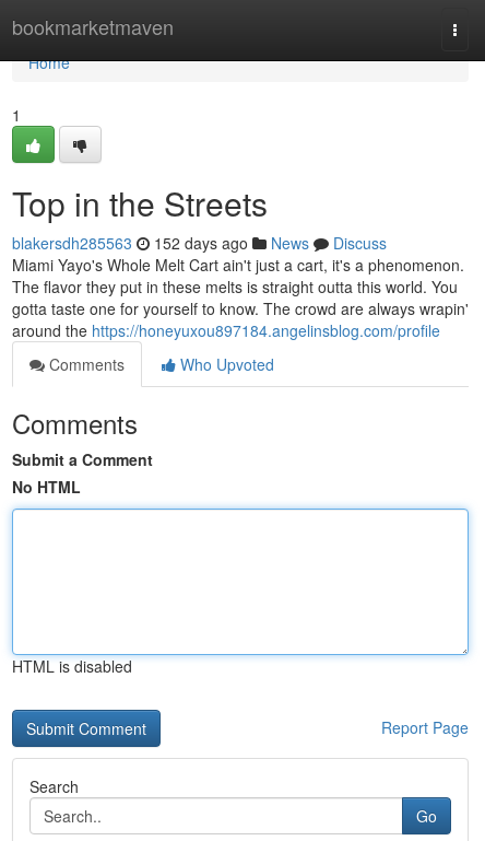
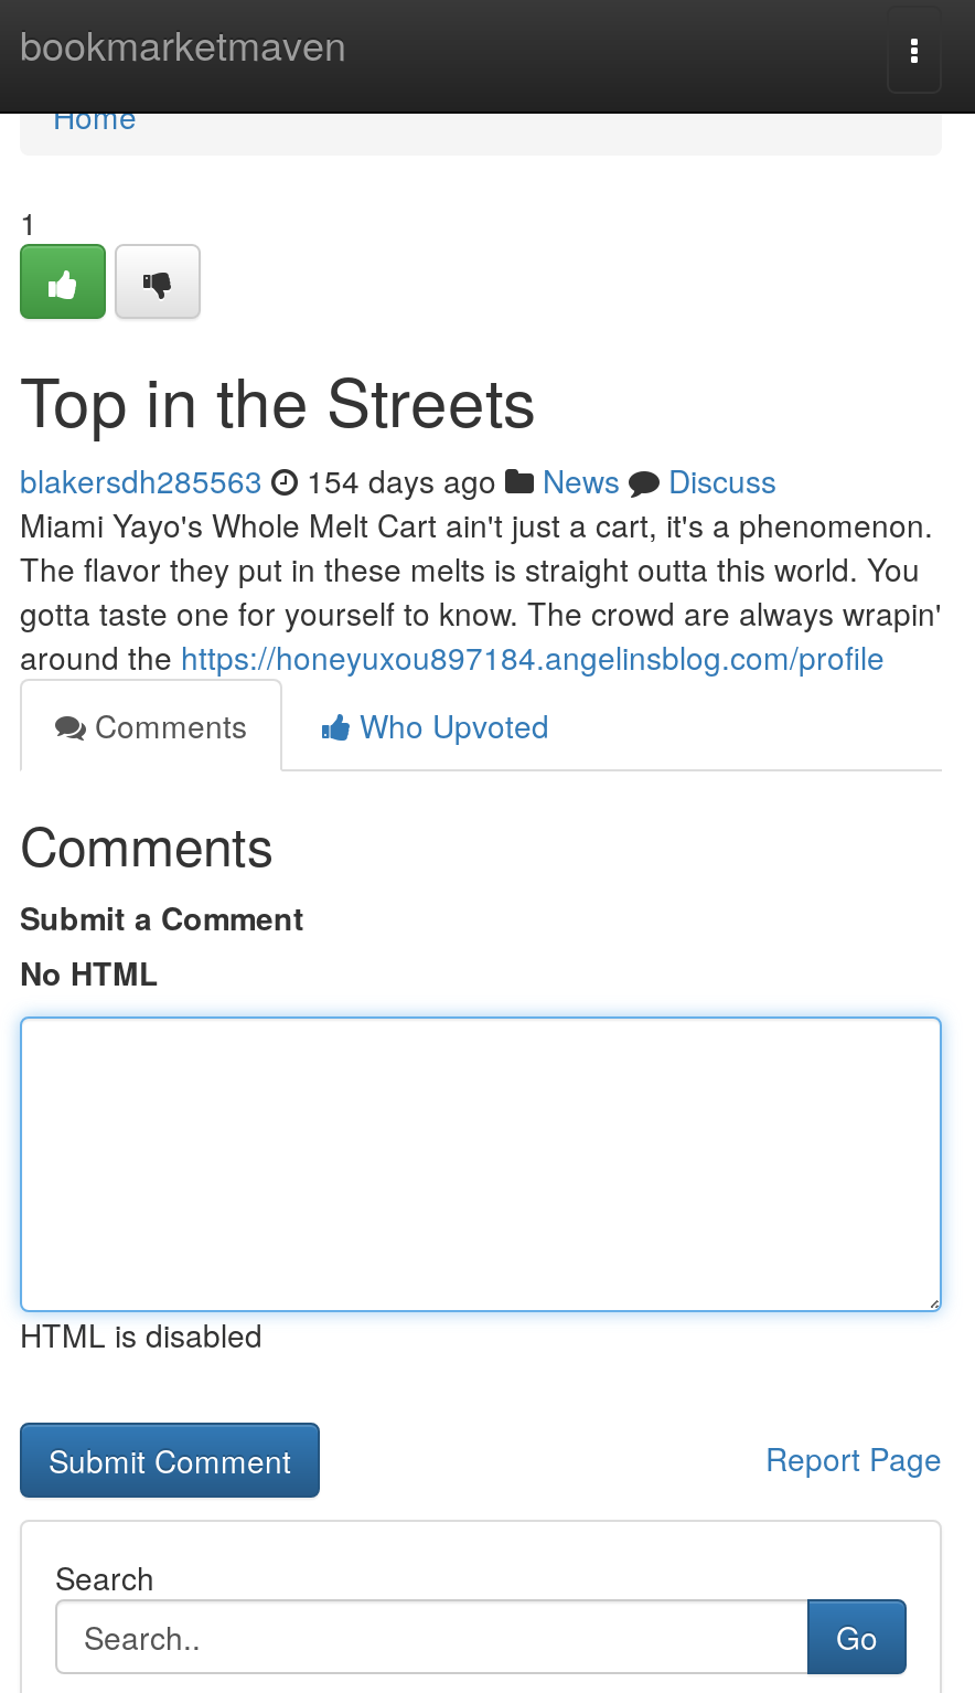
- blakersdh285563 152 days ago News Discuss
+ blakersdh285563 154 days ago News Discuss
